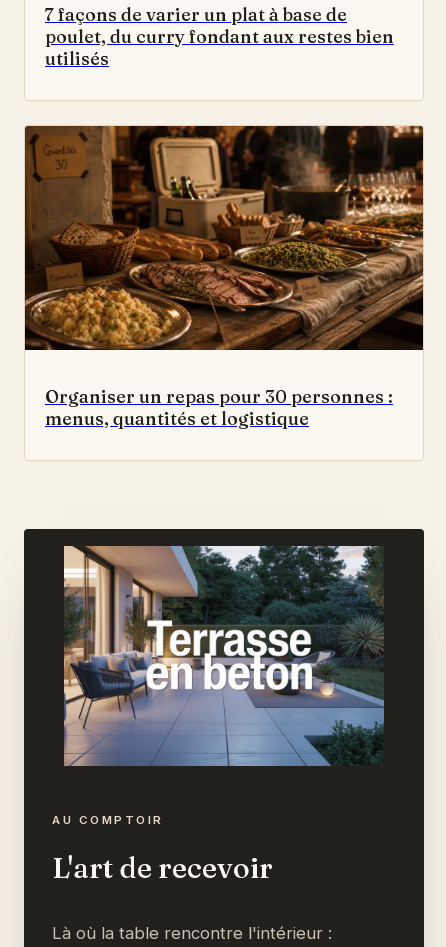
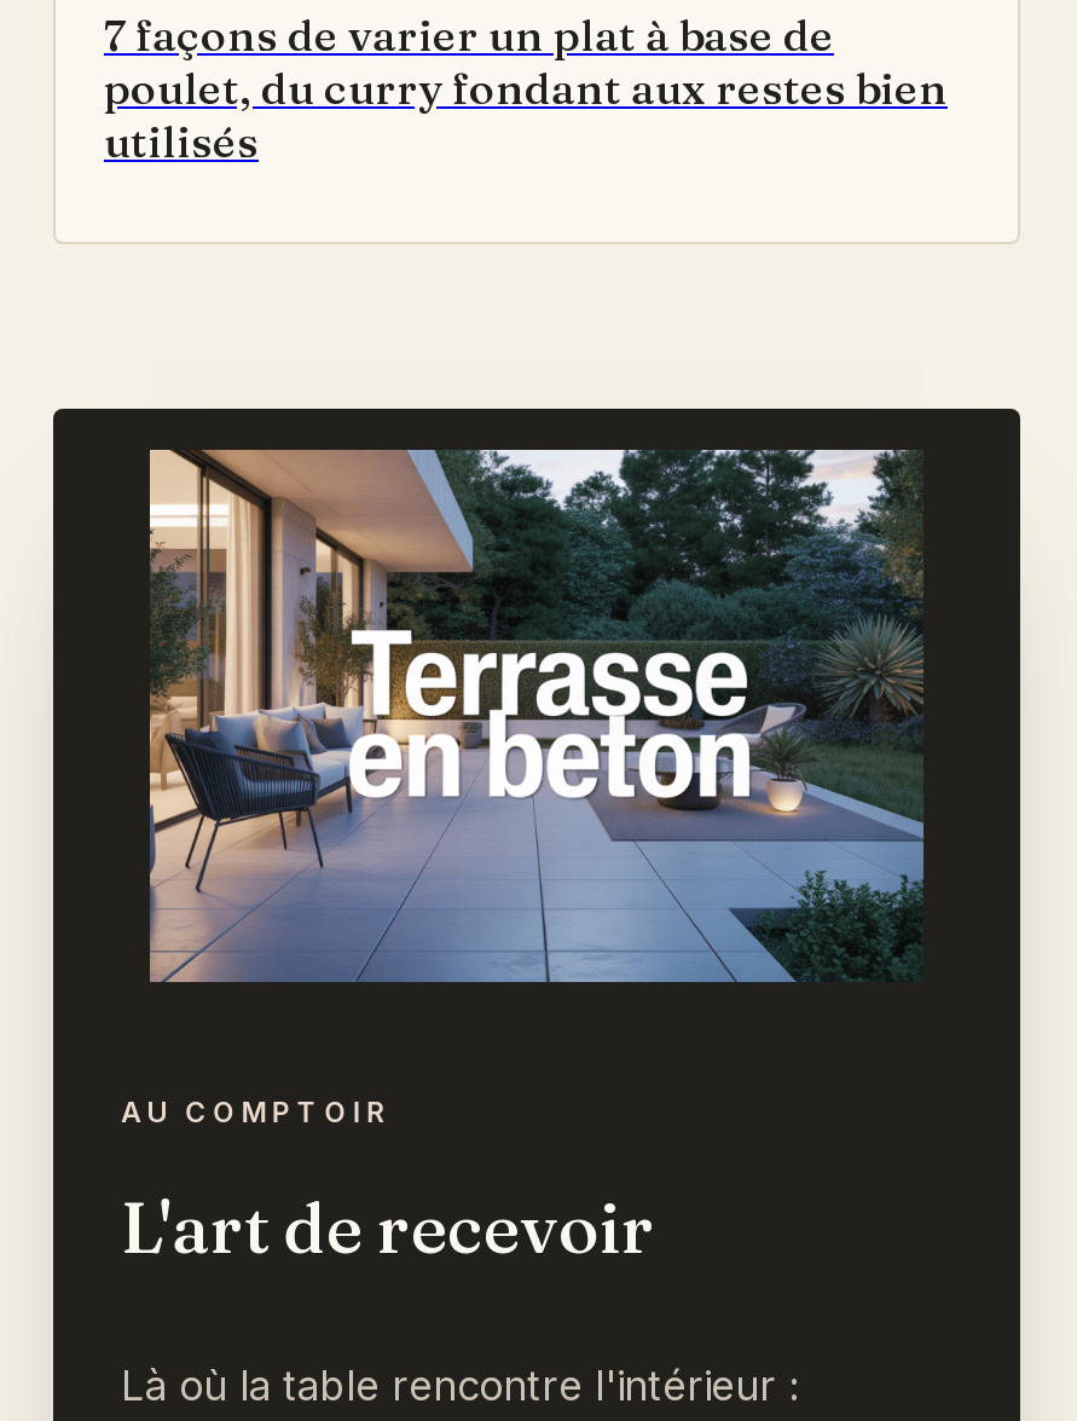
- [image]
- Organiser un repas pour 30 personnes :
- menus, quantités et logistique
